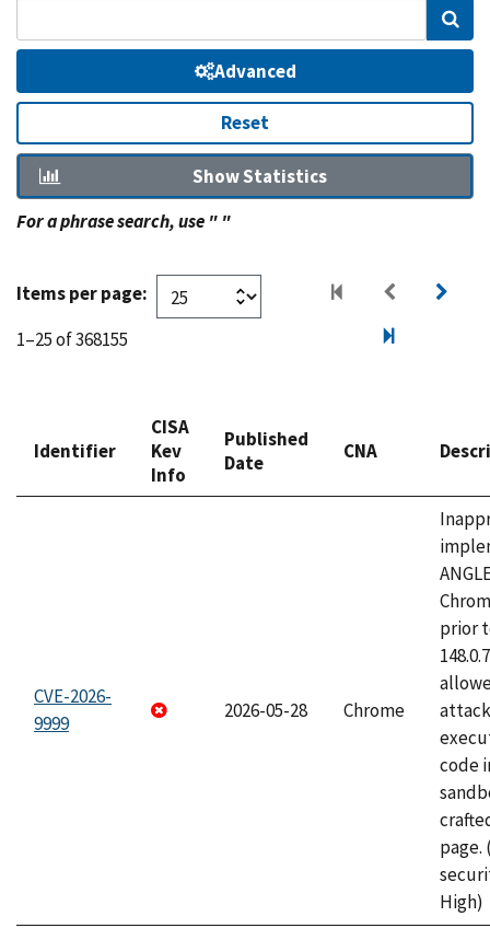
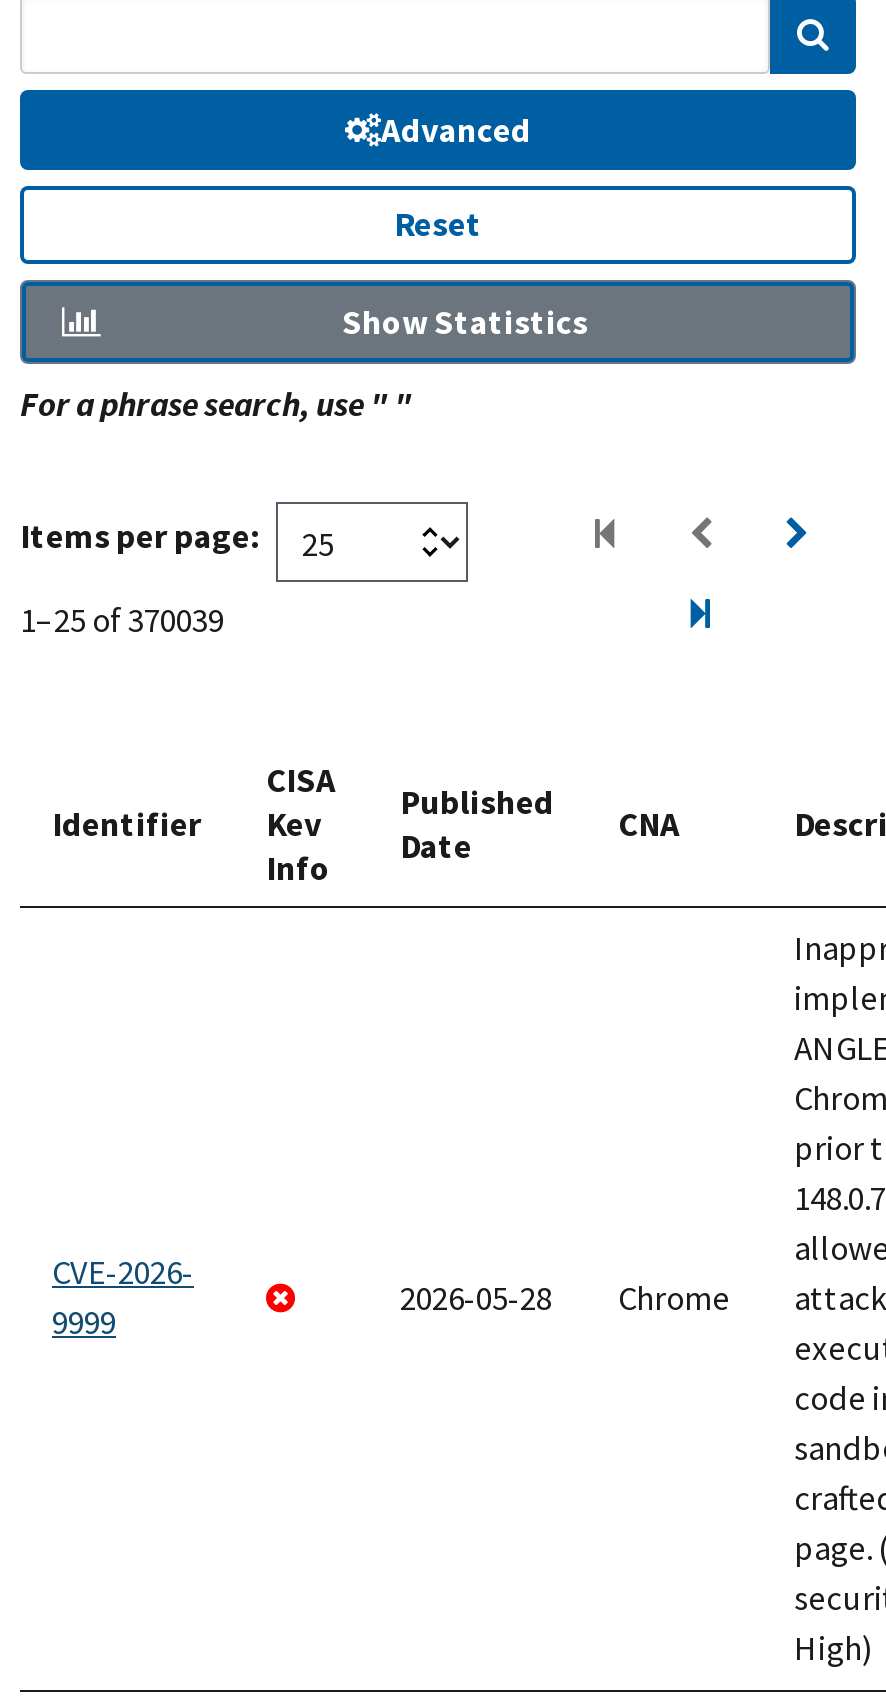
- 1–25 of 368155
+ 1–25 of 370039
